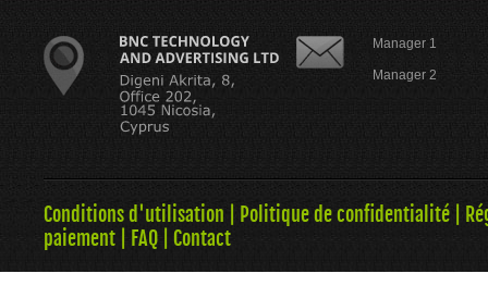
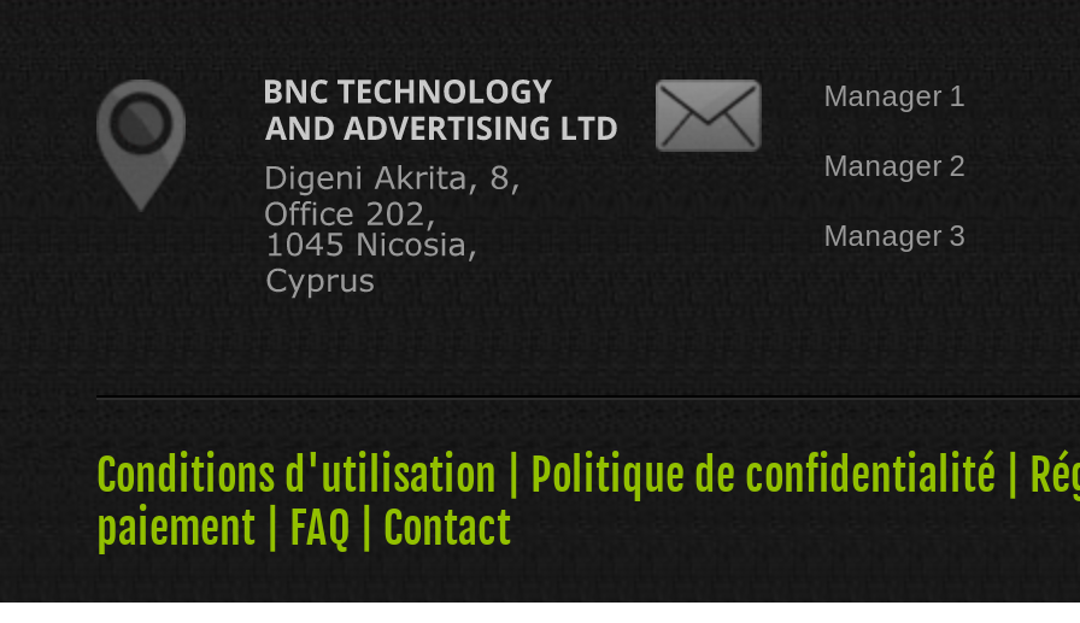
+ Manager 3
